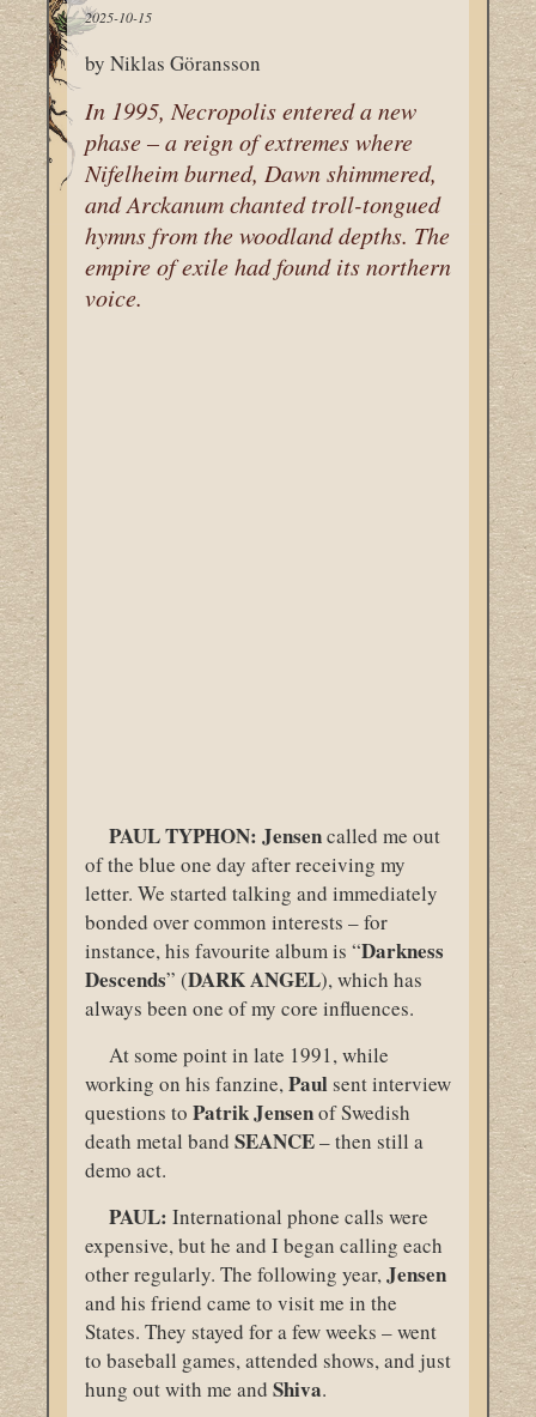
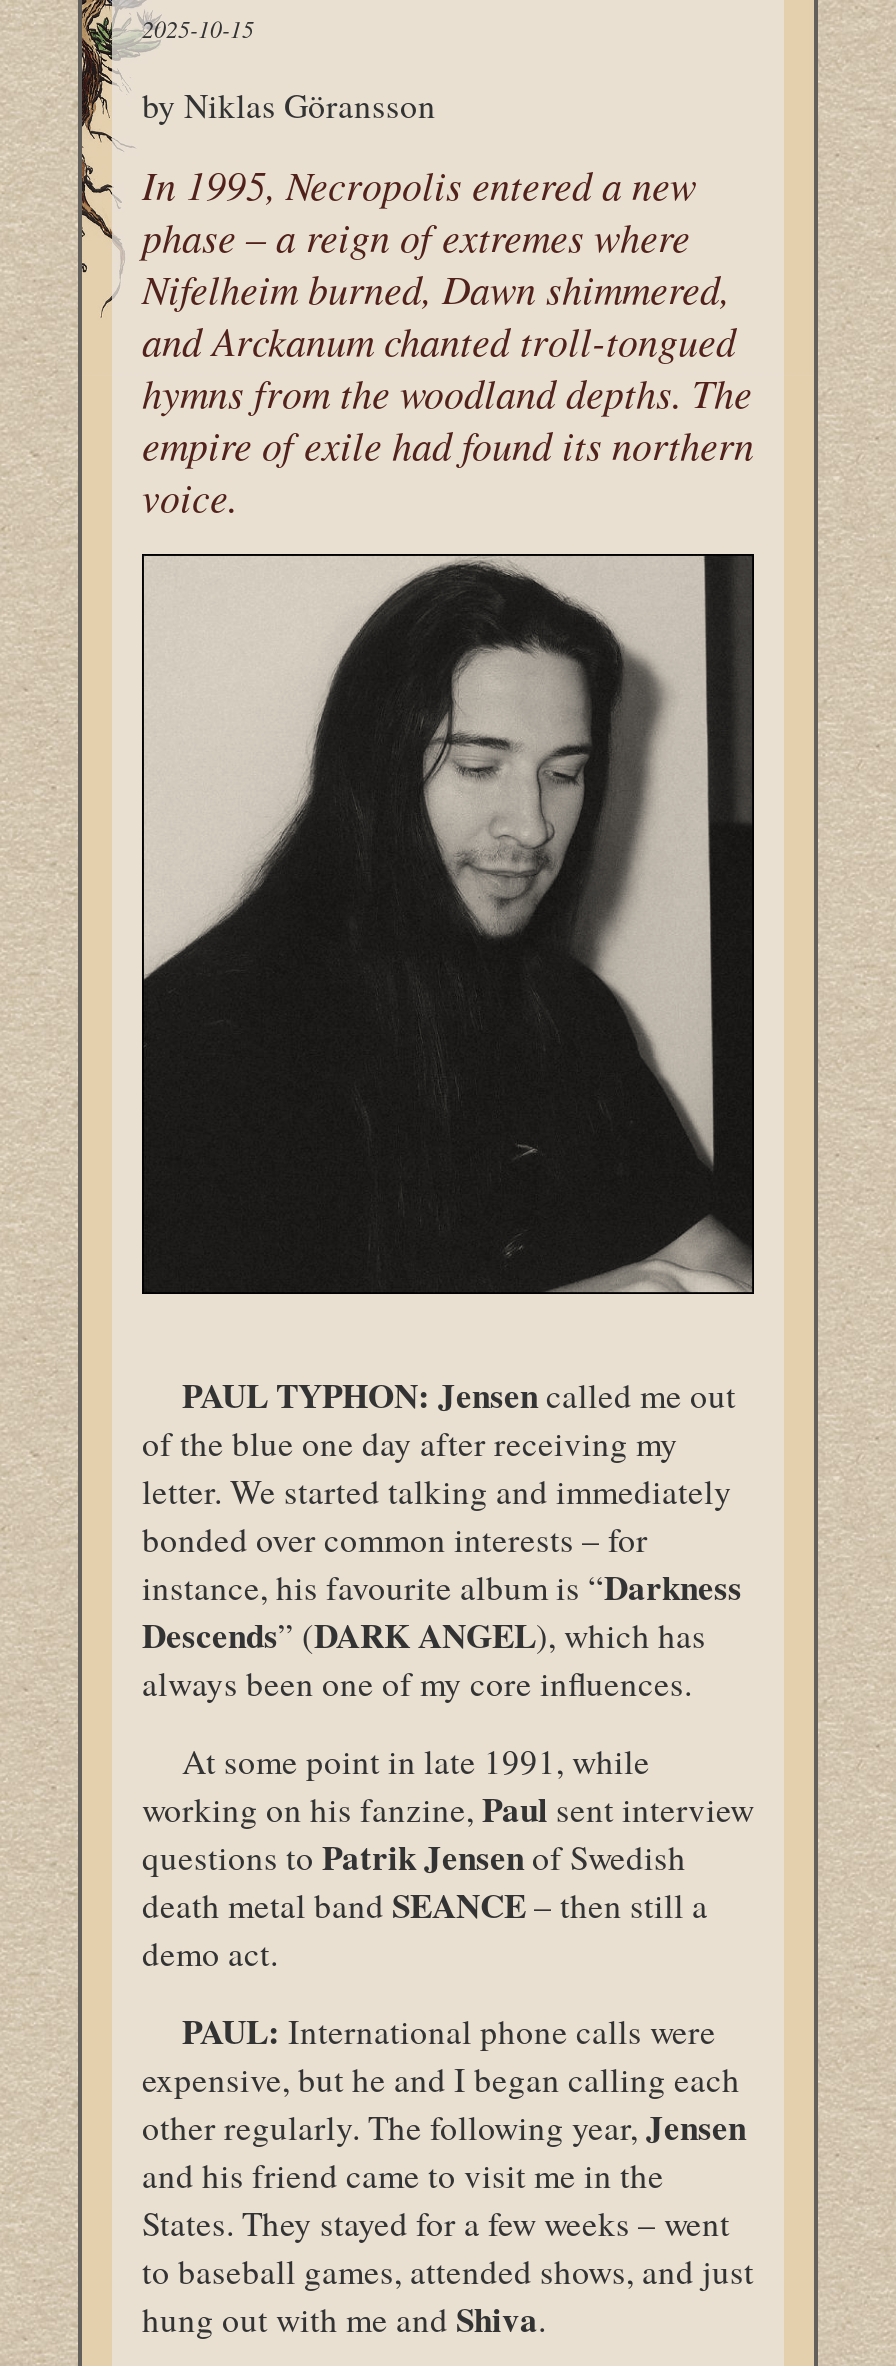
+ [image]
